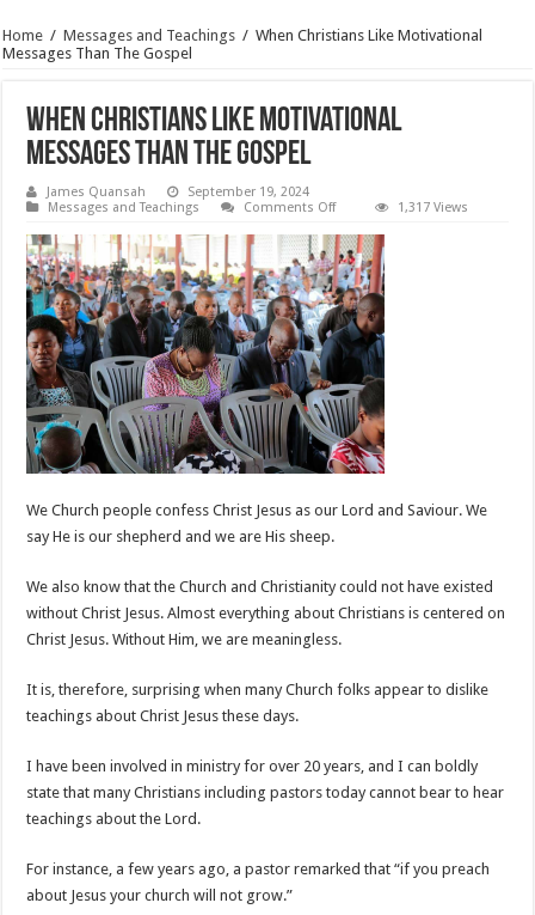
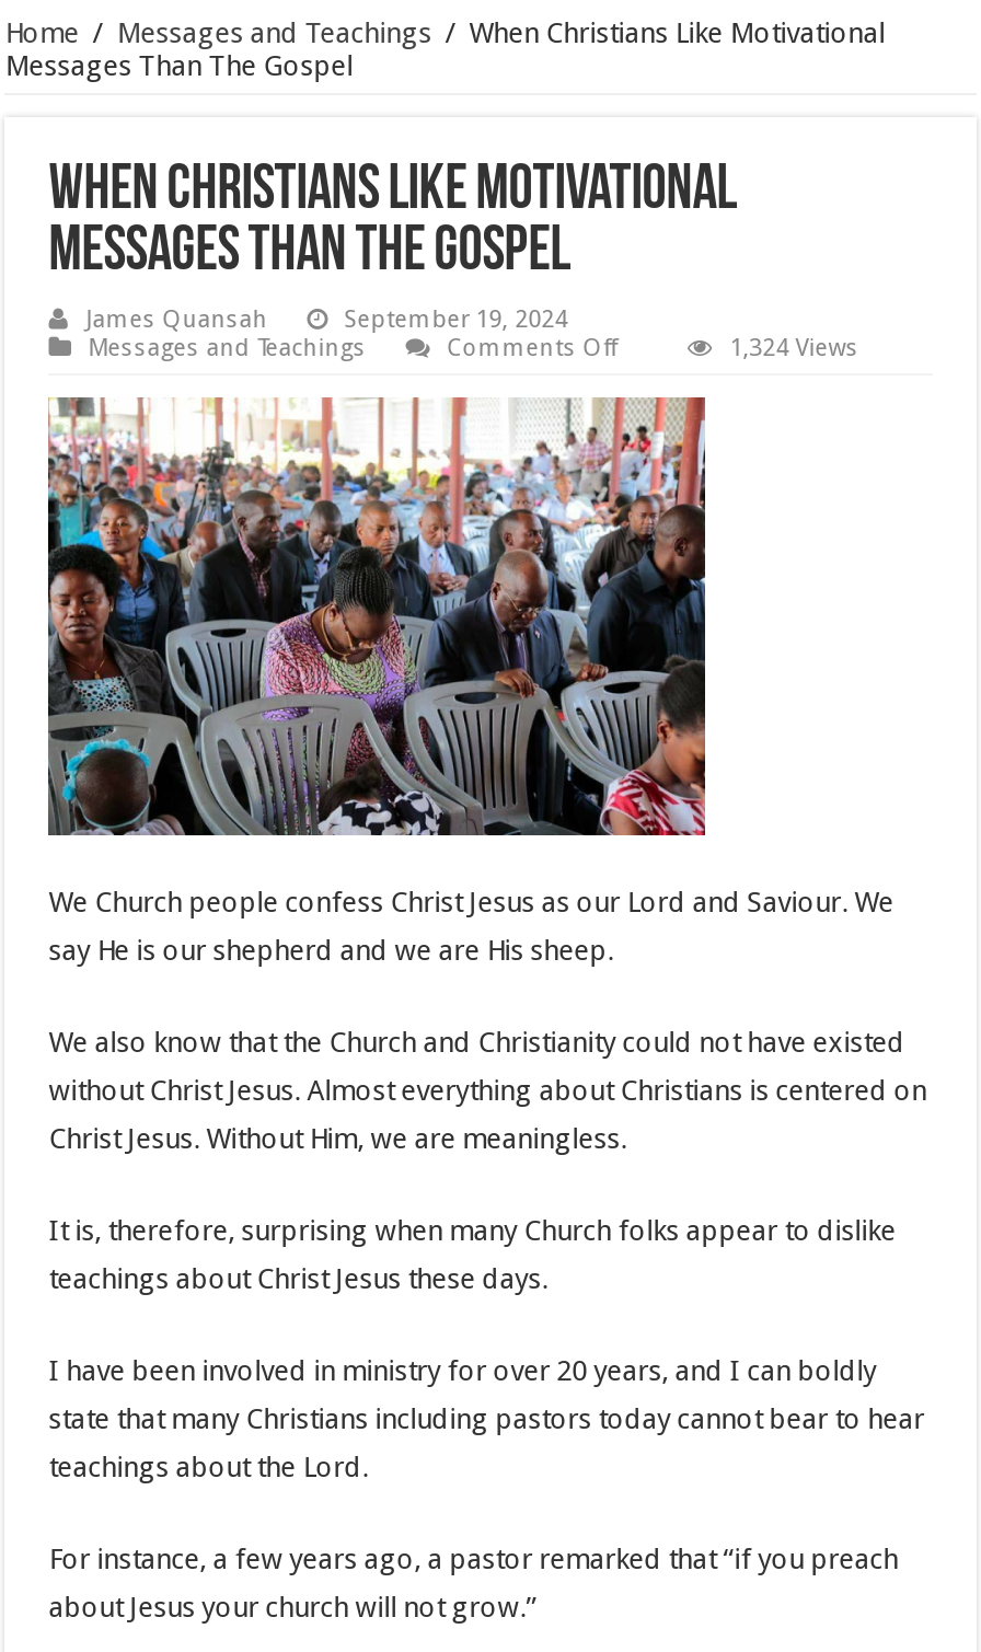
- 1,317 Views
+ 1,324 Views
